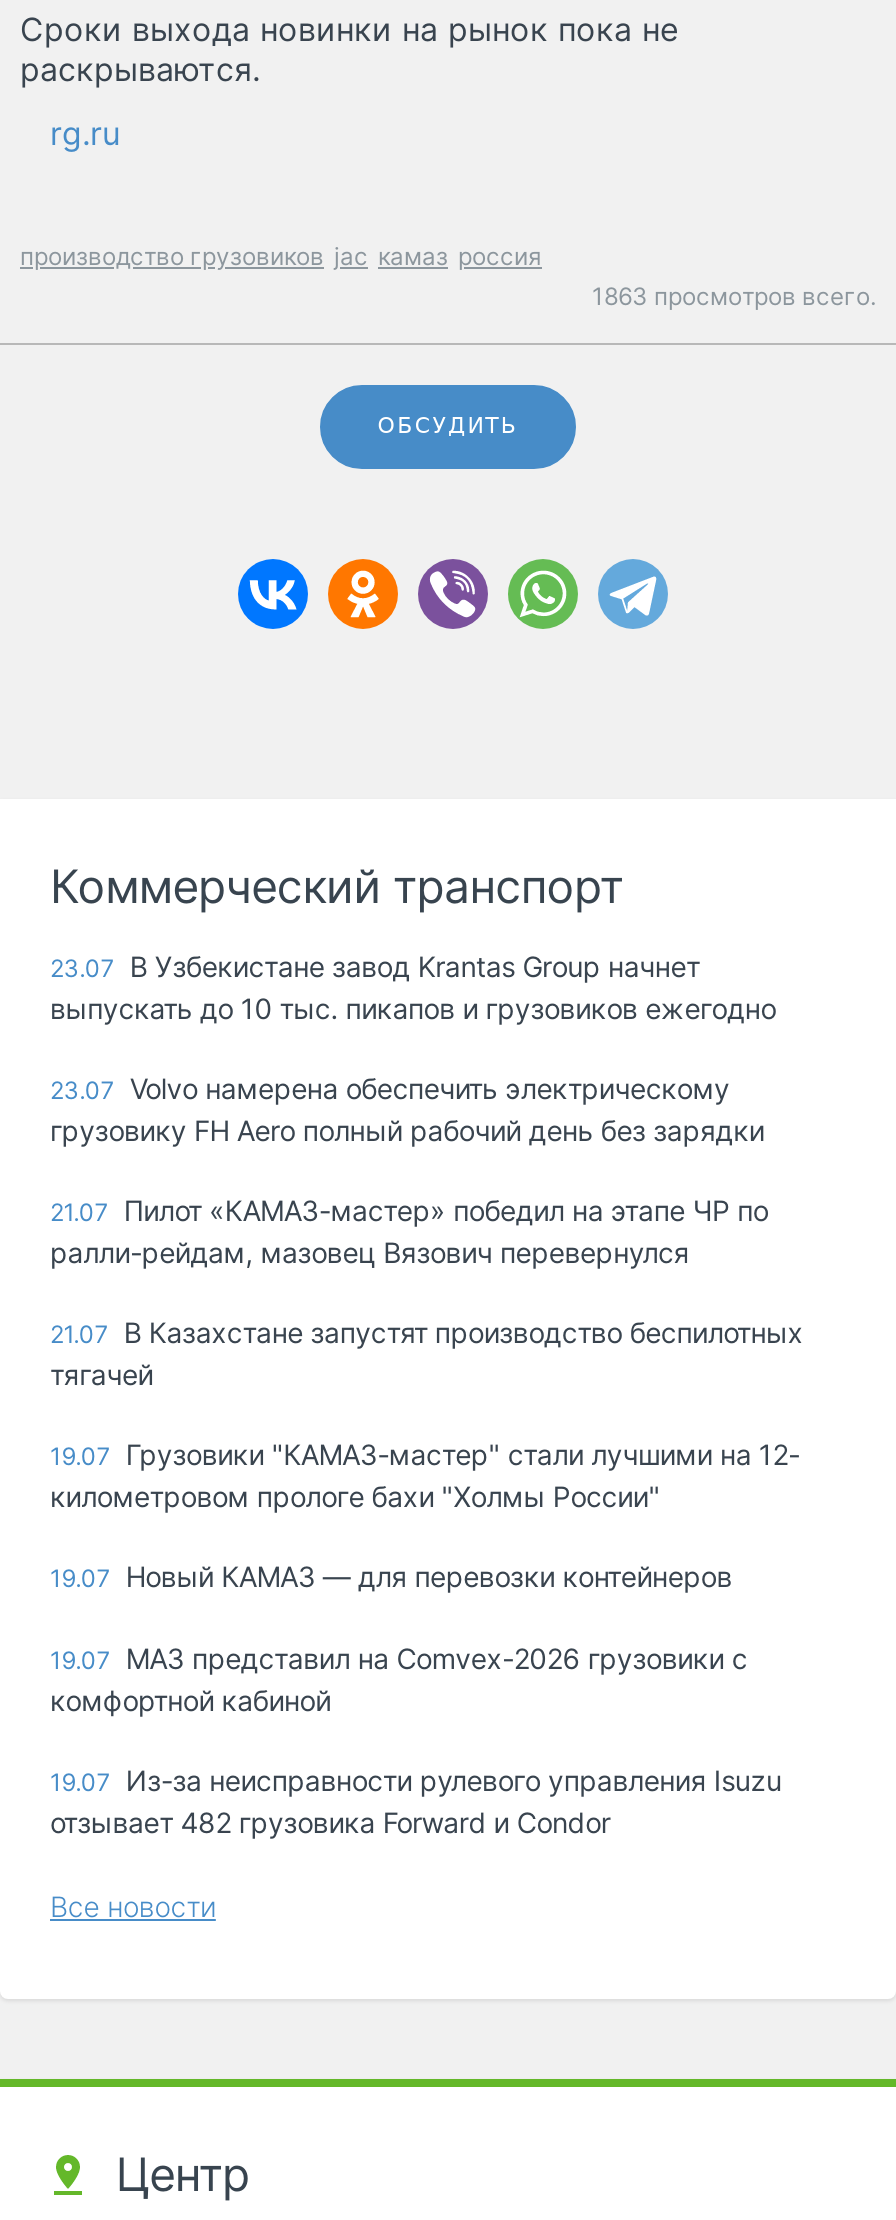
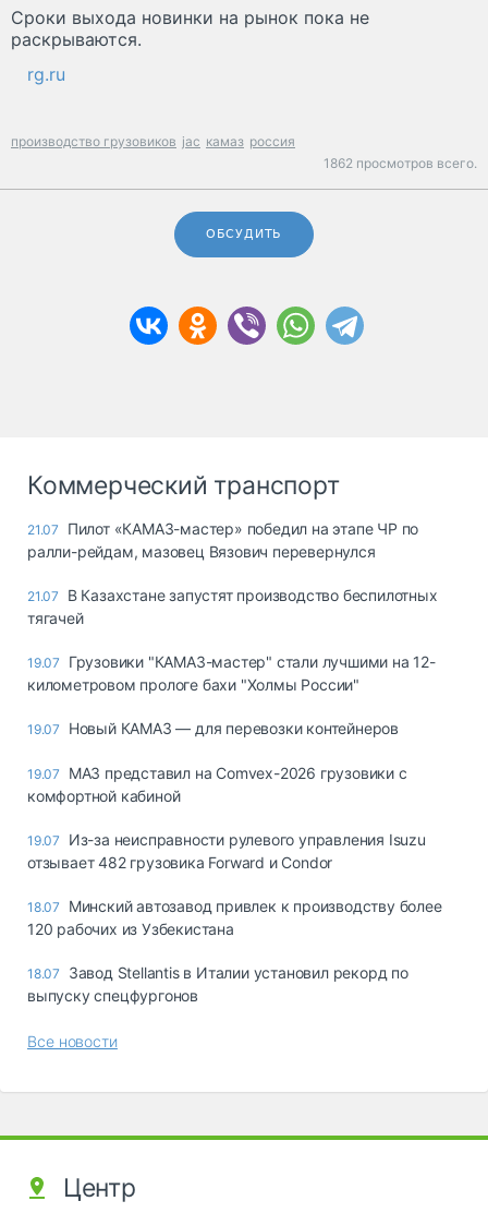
- 1863 просмотров всего.
+ 1862 просмотров всего.

- 23.07 В Узбекистане завод Krantas Group начнет
- выпускать до 10 тыс. пикапов и грузовиков ежегодно
- 23.07 Volvo намерена обеспечить электрическому
- грузовику FH Aero полный рабочий день без зарядки

moved up: 21.07 Пилот «КАМАЗ-мастер» победил на этапе ЧР по | ралли-рейдам, мазовец Вязович перевернулся | 21.07 В Казахстане запустят производство беспилотных | ... | 19.07 Из-за неисправности рулевого управления Isuzu | отзывает 482 грузовика Forward и Condor

+ 18.07 Минский автозавод привлек к производству более
+ 120 рабочих из Узбекистана
+ 18.07 Завод Stellantis в Италии установил рекорд по
+ выпуску спецфургонов
